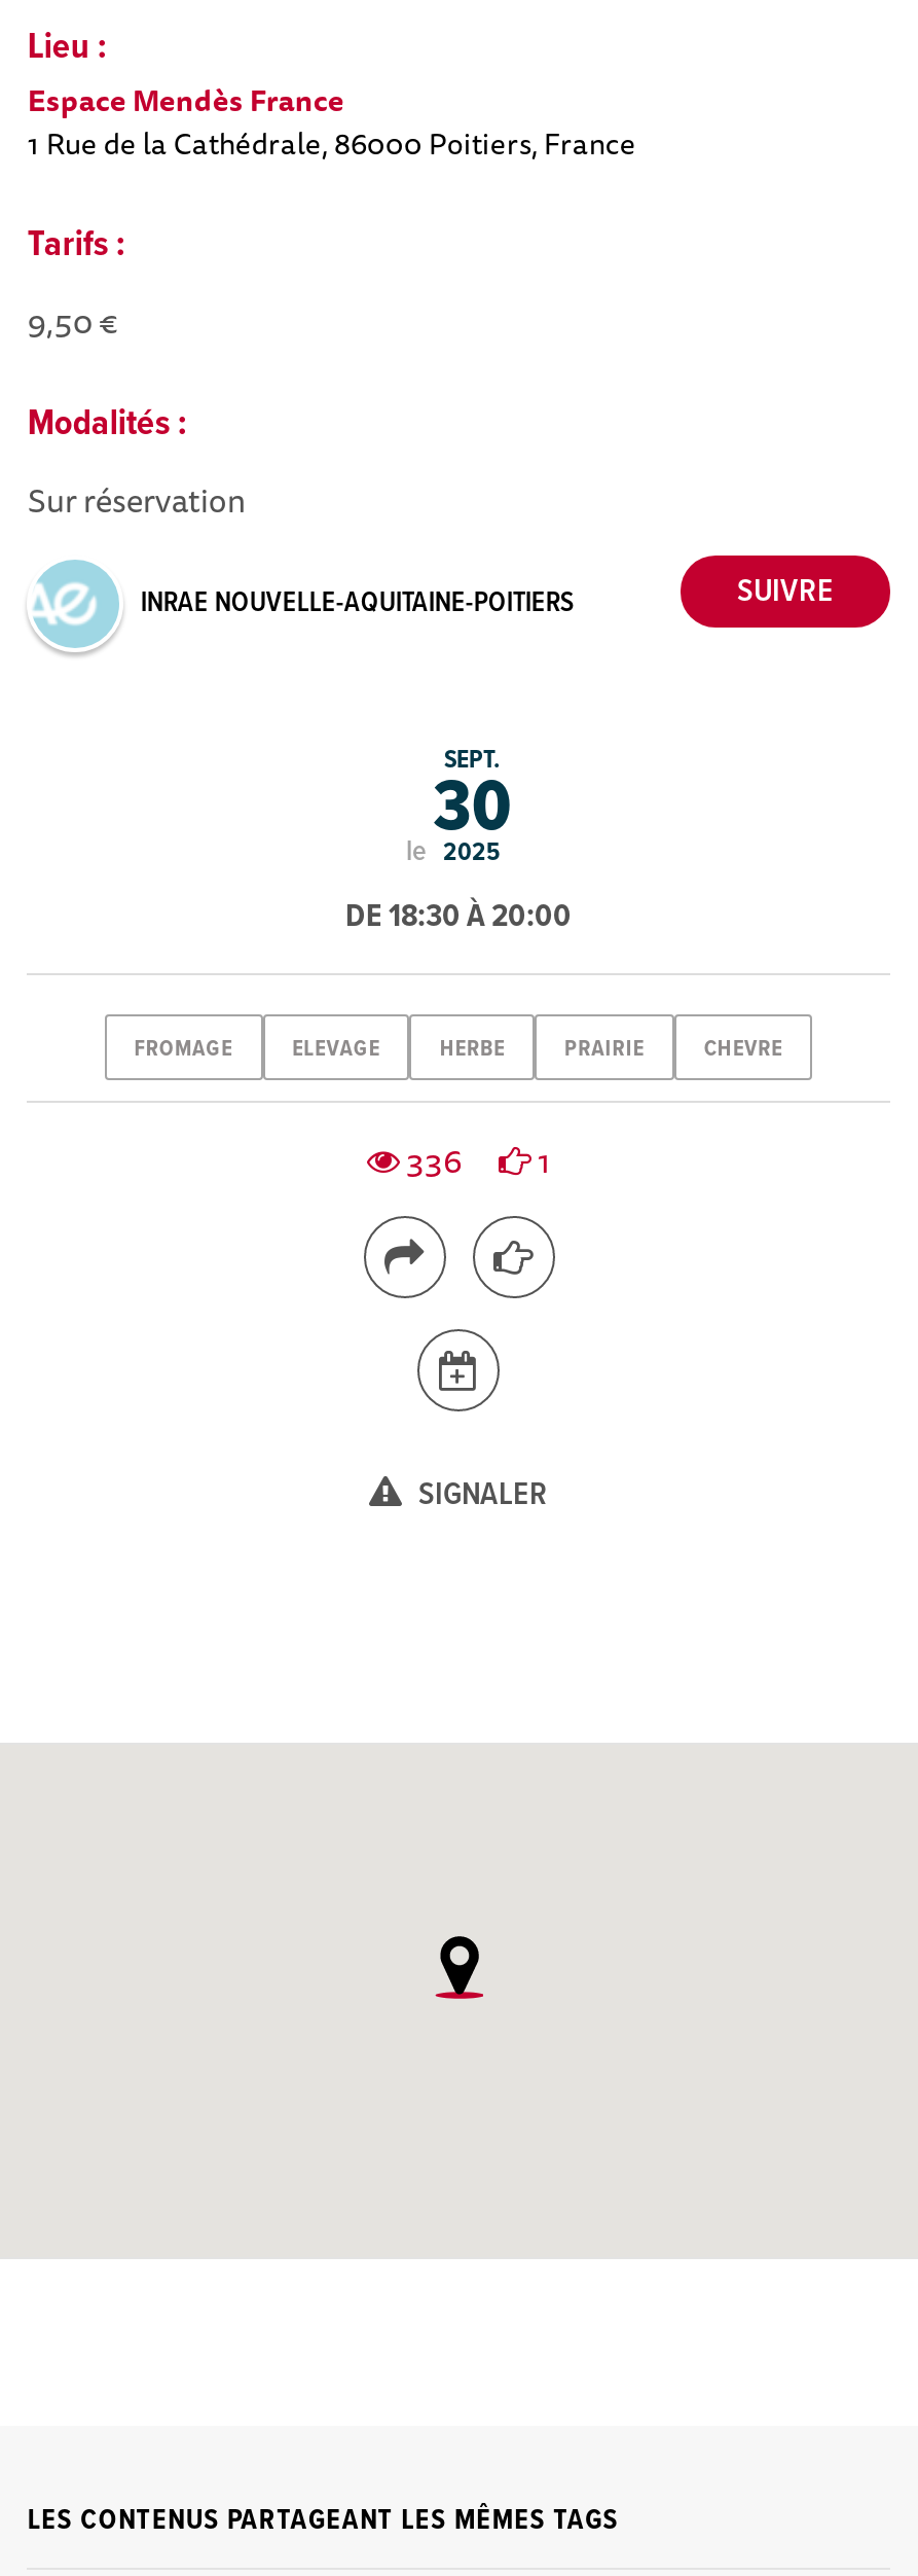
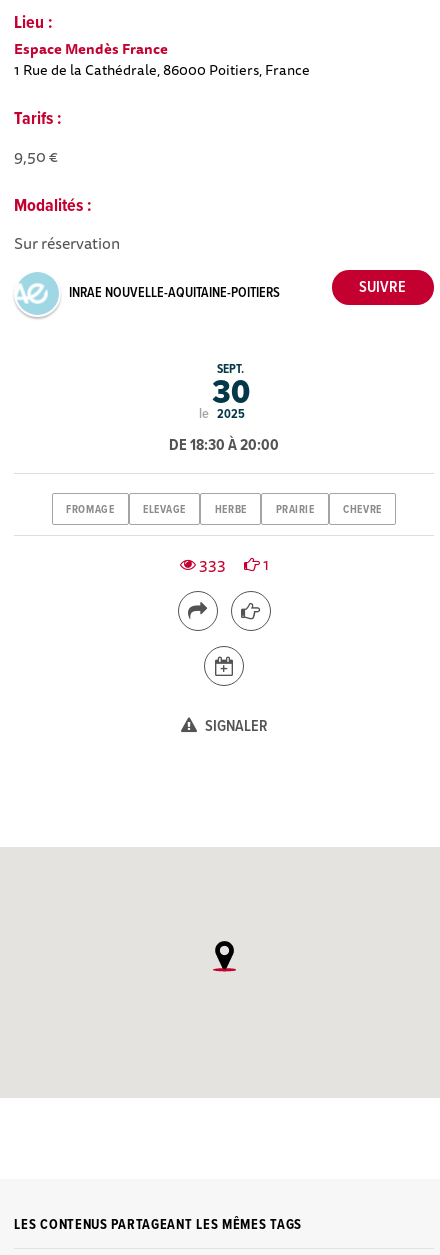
- 336 1
+ 333 1
